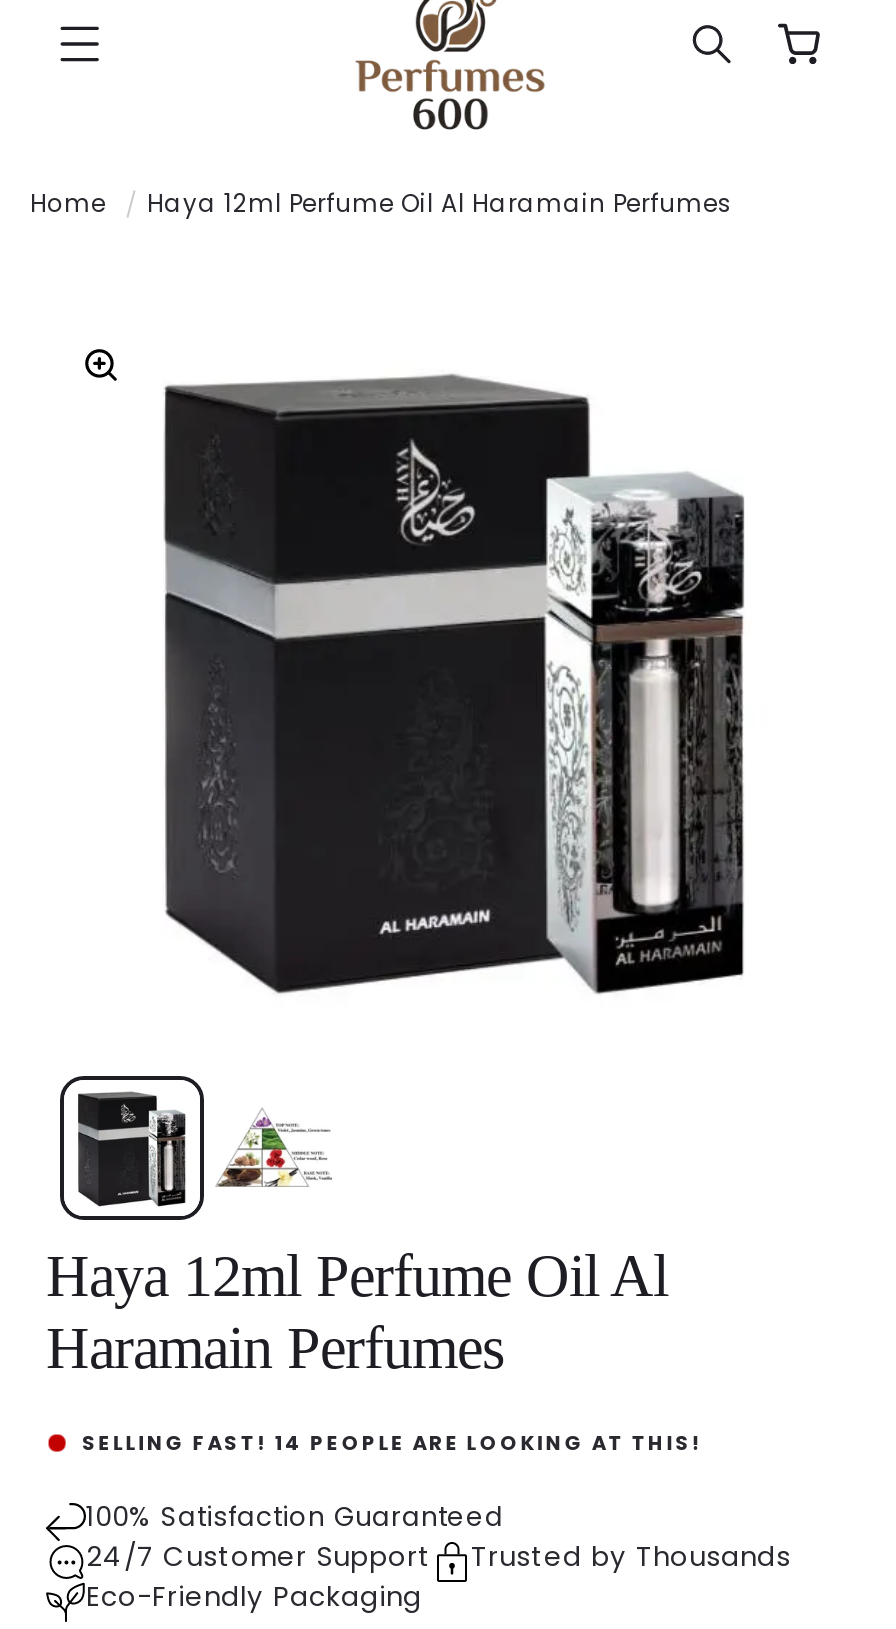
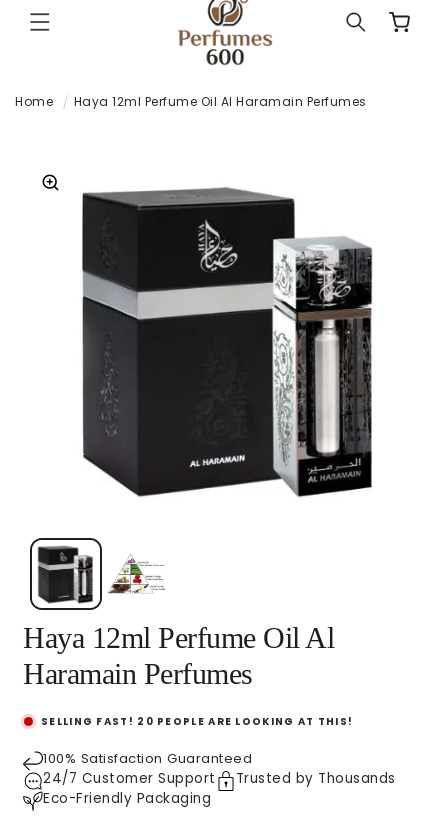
- SELLING FAST! 14 PEOPLE ARE LOOKING AT THIS!
+ SELLING FAST! 20 PEOPLE ARE LOOKING AT THIS!
